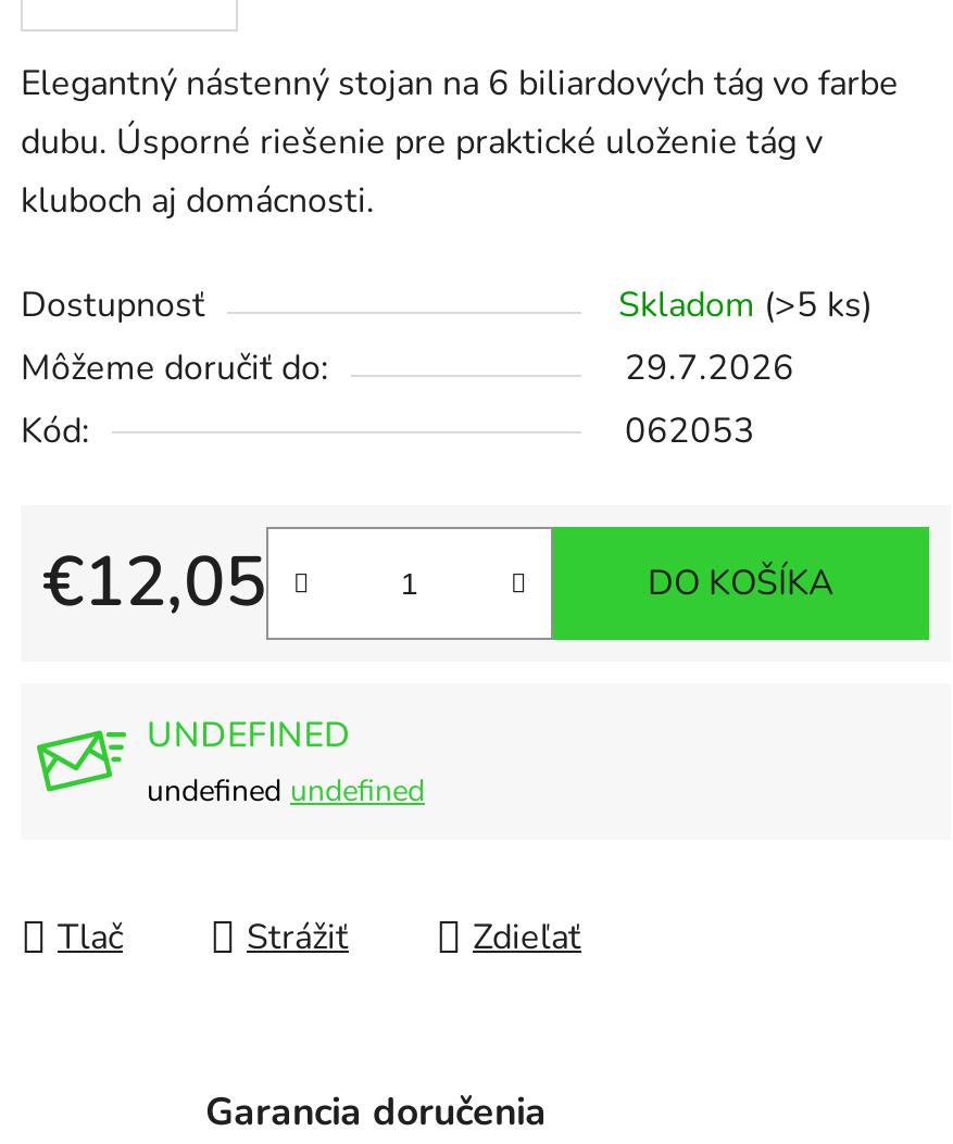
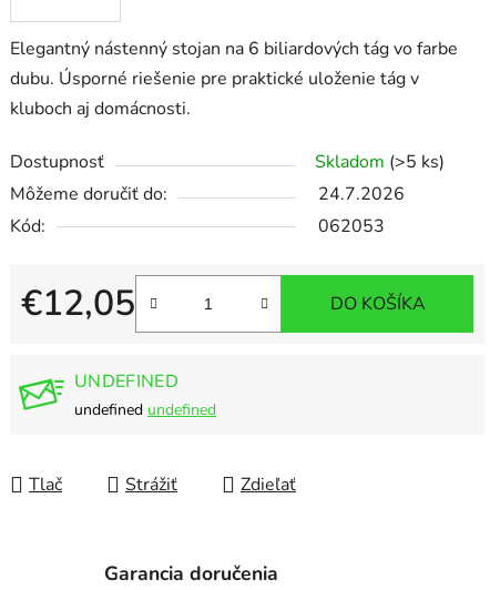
- 29.7.2026
+ 24.7.2026
